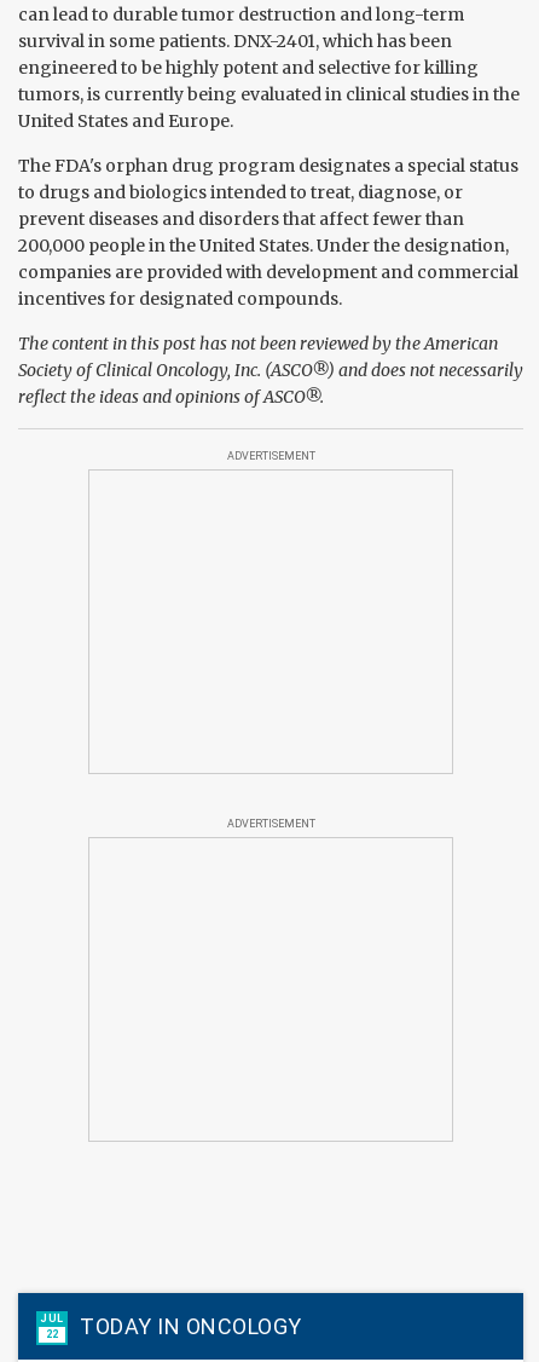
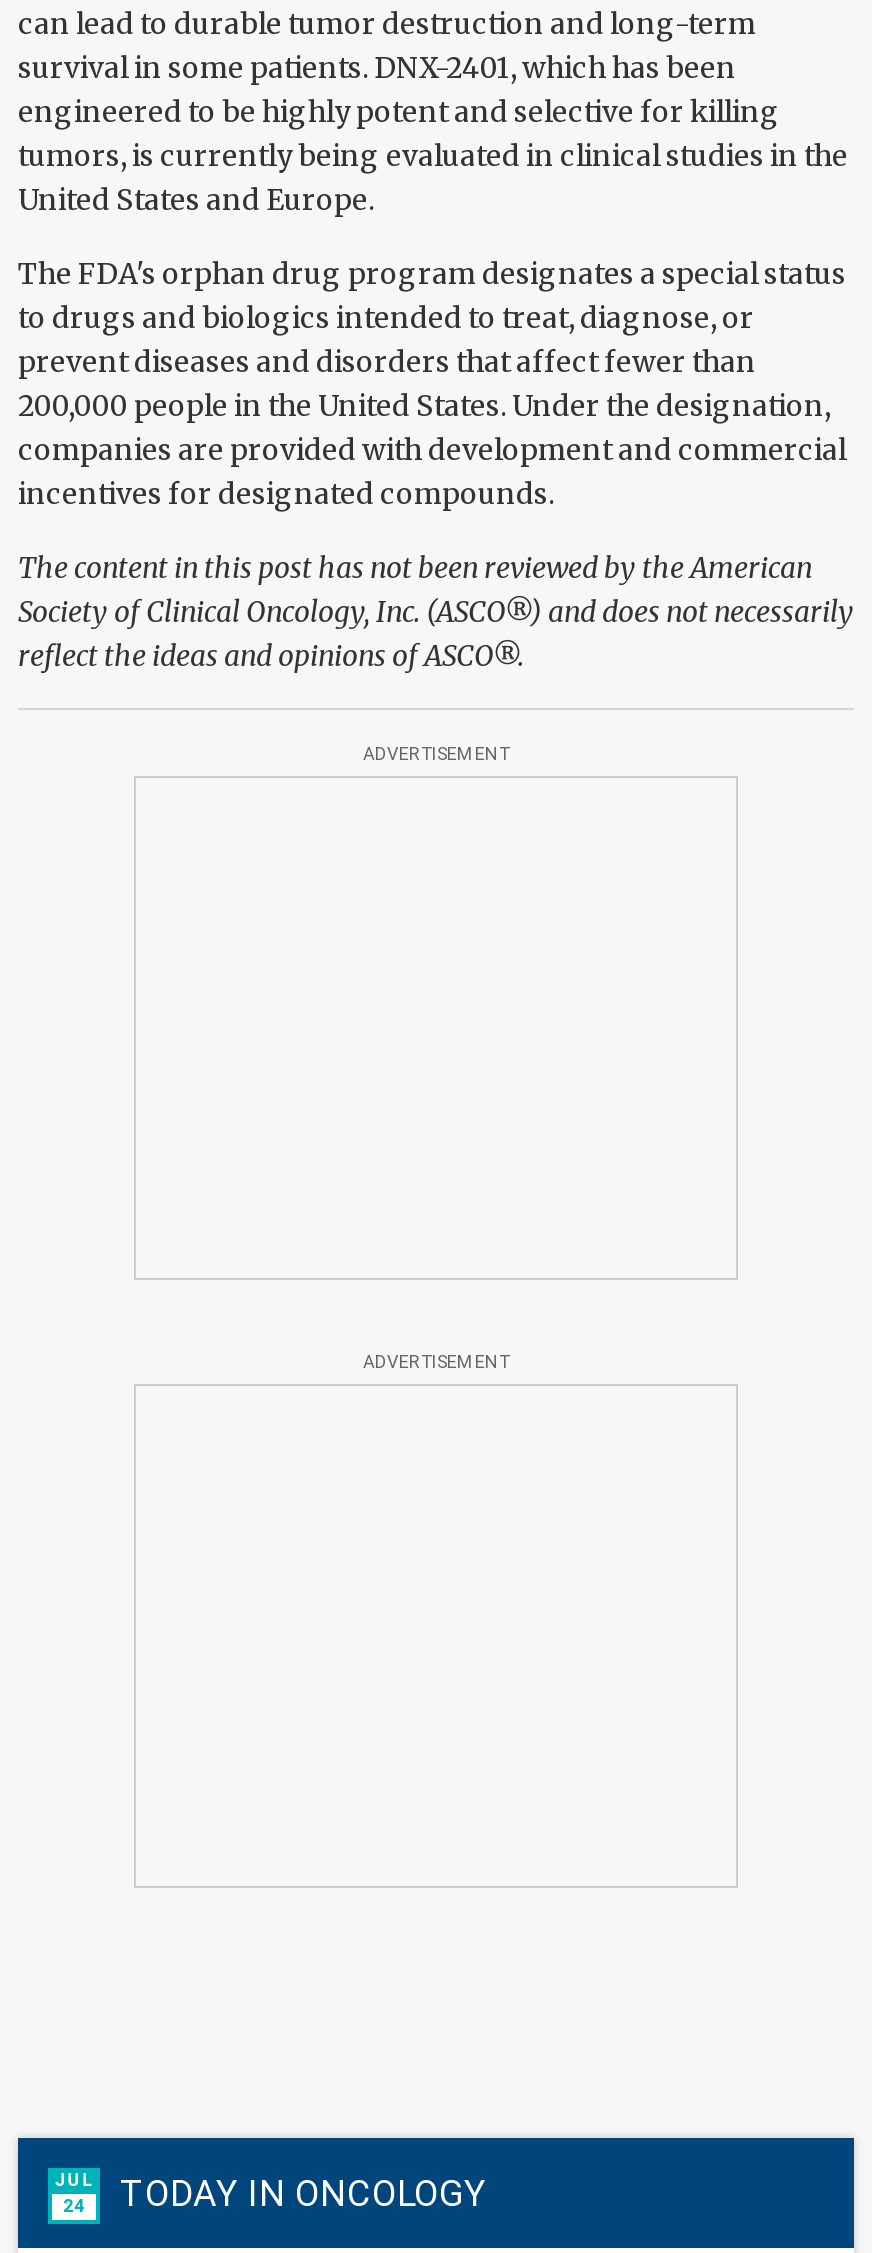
- JUL 22 TODAY IN ONCOLOGY
+ JUL 24 TODAY IN ONCOLOGY
